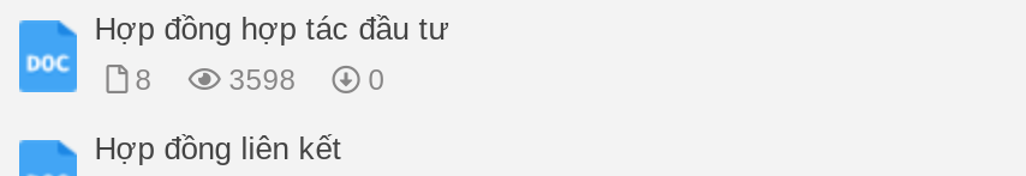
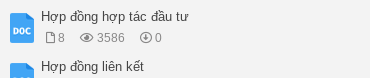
- 3598
+ 3586
